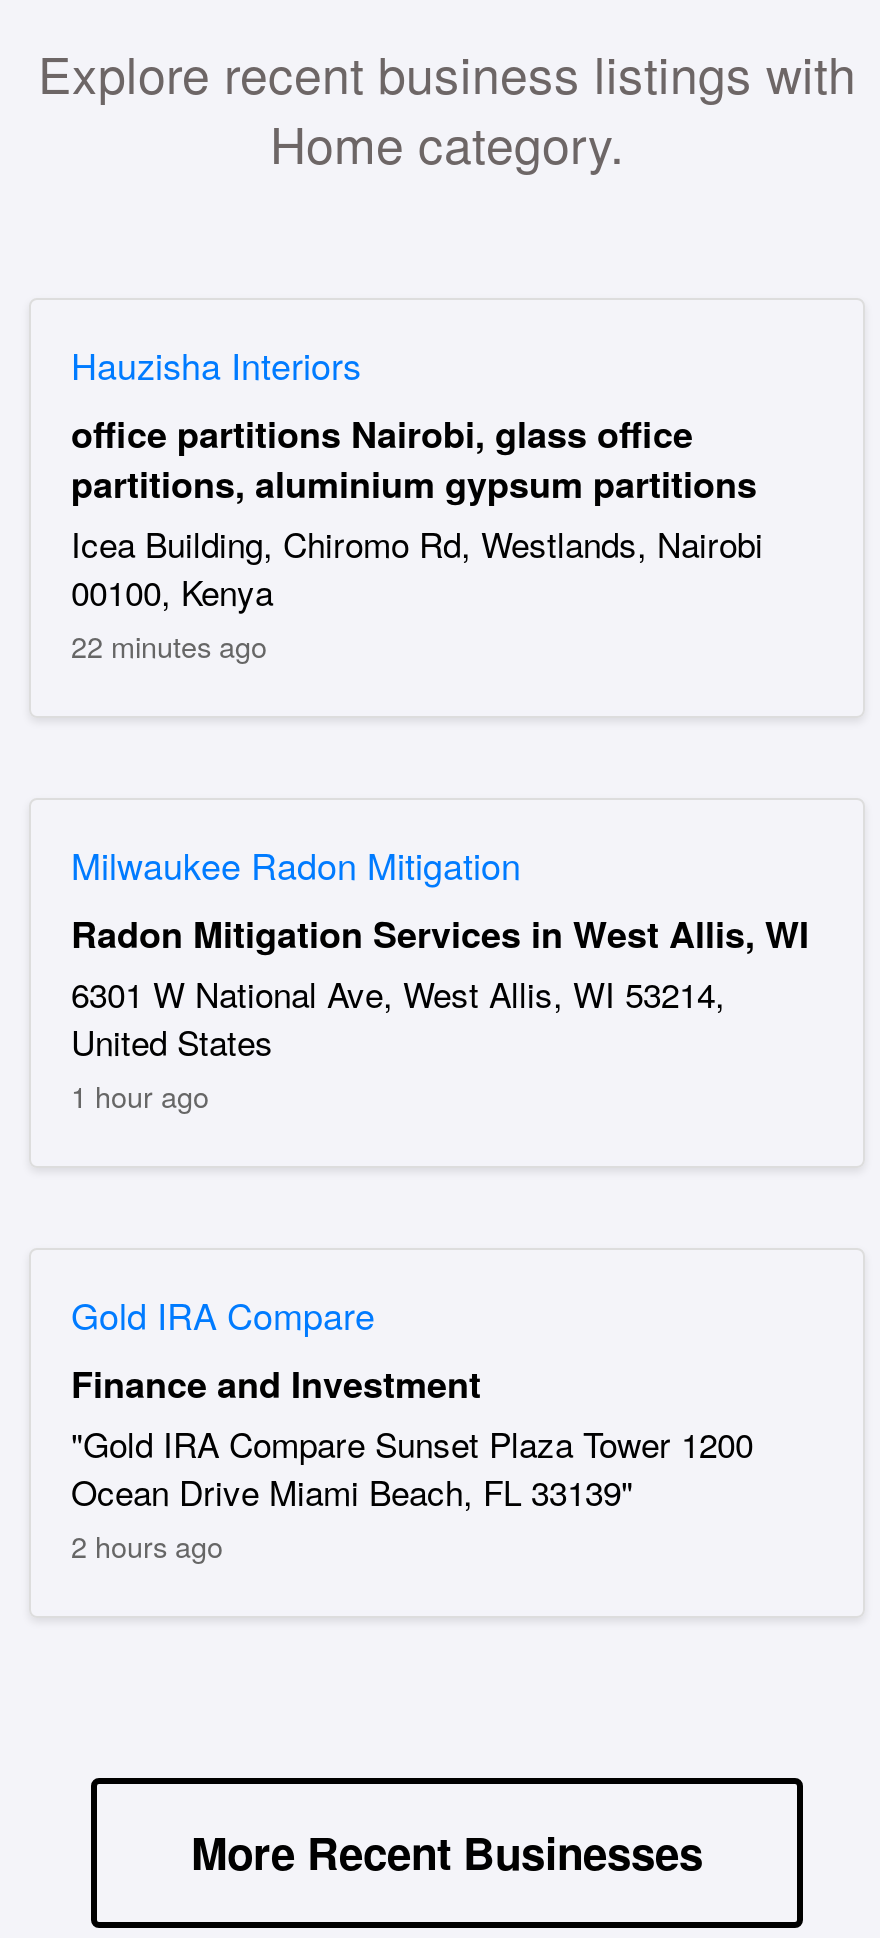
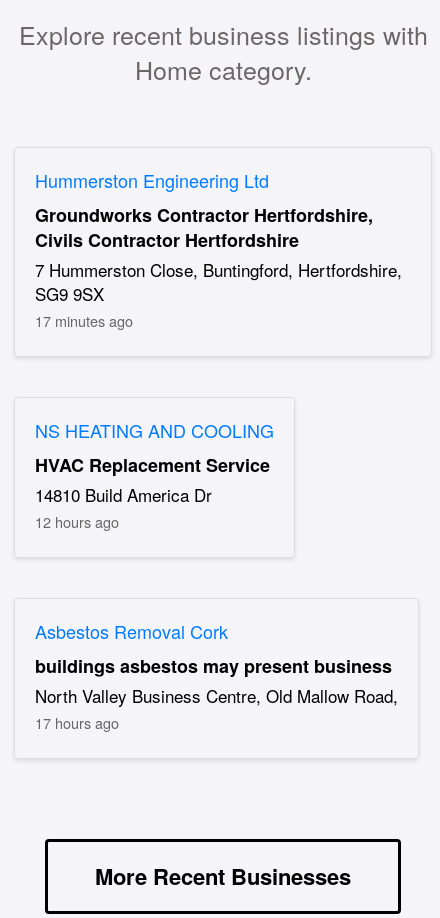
- Hauzisha Interiors
- office partitions Nairobi, glass office
- partitions, aluminium gypsum partitions
- Icea Building, Chiromo Rd, Westlands, Nairobi
- 00100, Kenya
- 22 minutes ago
+ Hummerston Engineering Ltd
+ Groundworks Contractor Hertfordshire,
+ Civils Contractor Hertfordshire
+ 7 Hummerston Close, Buntingford, Hertfordshire,
+ SG9 9SX
+ 17 minutes ago

- Milwaukee Radon Mitigation
- Radon Mitigation Services in West Allis, WI
- 6301 W National Ave, West Allis, WI 53214,
- United States
- 1 hour ago
+ NS HEATING AND COOLING
+ HVAC Replacement Service
+ 14810 Build America Dr
+ 12 hours ago

- Gold IRA Compare
- Finance and Investment
- "Gold IRA Compare Sunset Plaza Tower 1200
- Ocean Drive Miami Beach, FL 33139"
- 2 hours ago
+ Asbestos Removal Cork
+ buildings asbestos may present business
+ North Valley Business Centre, Old Mallow Road,
+ 17 hours ago
